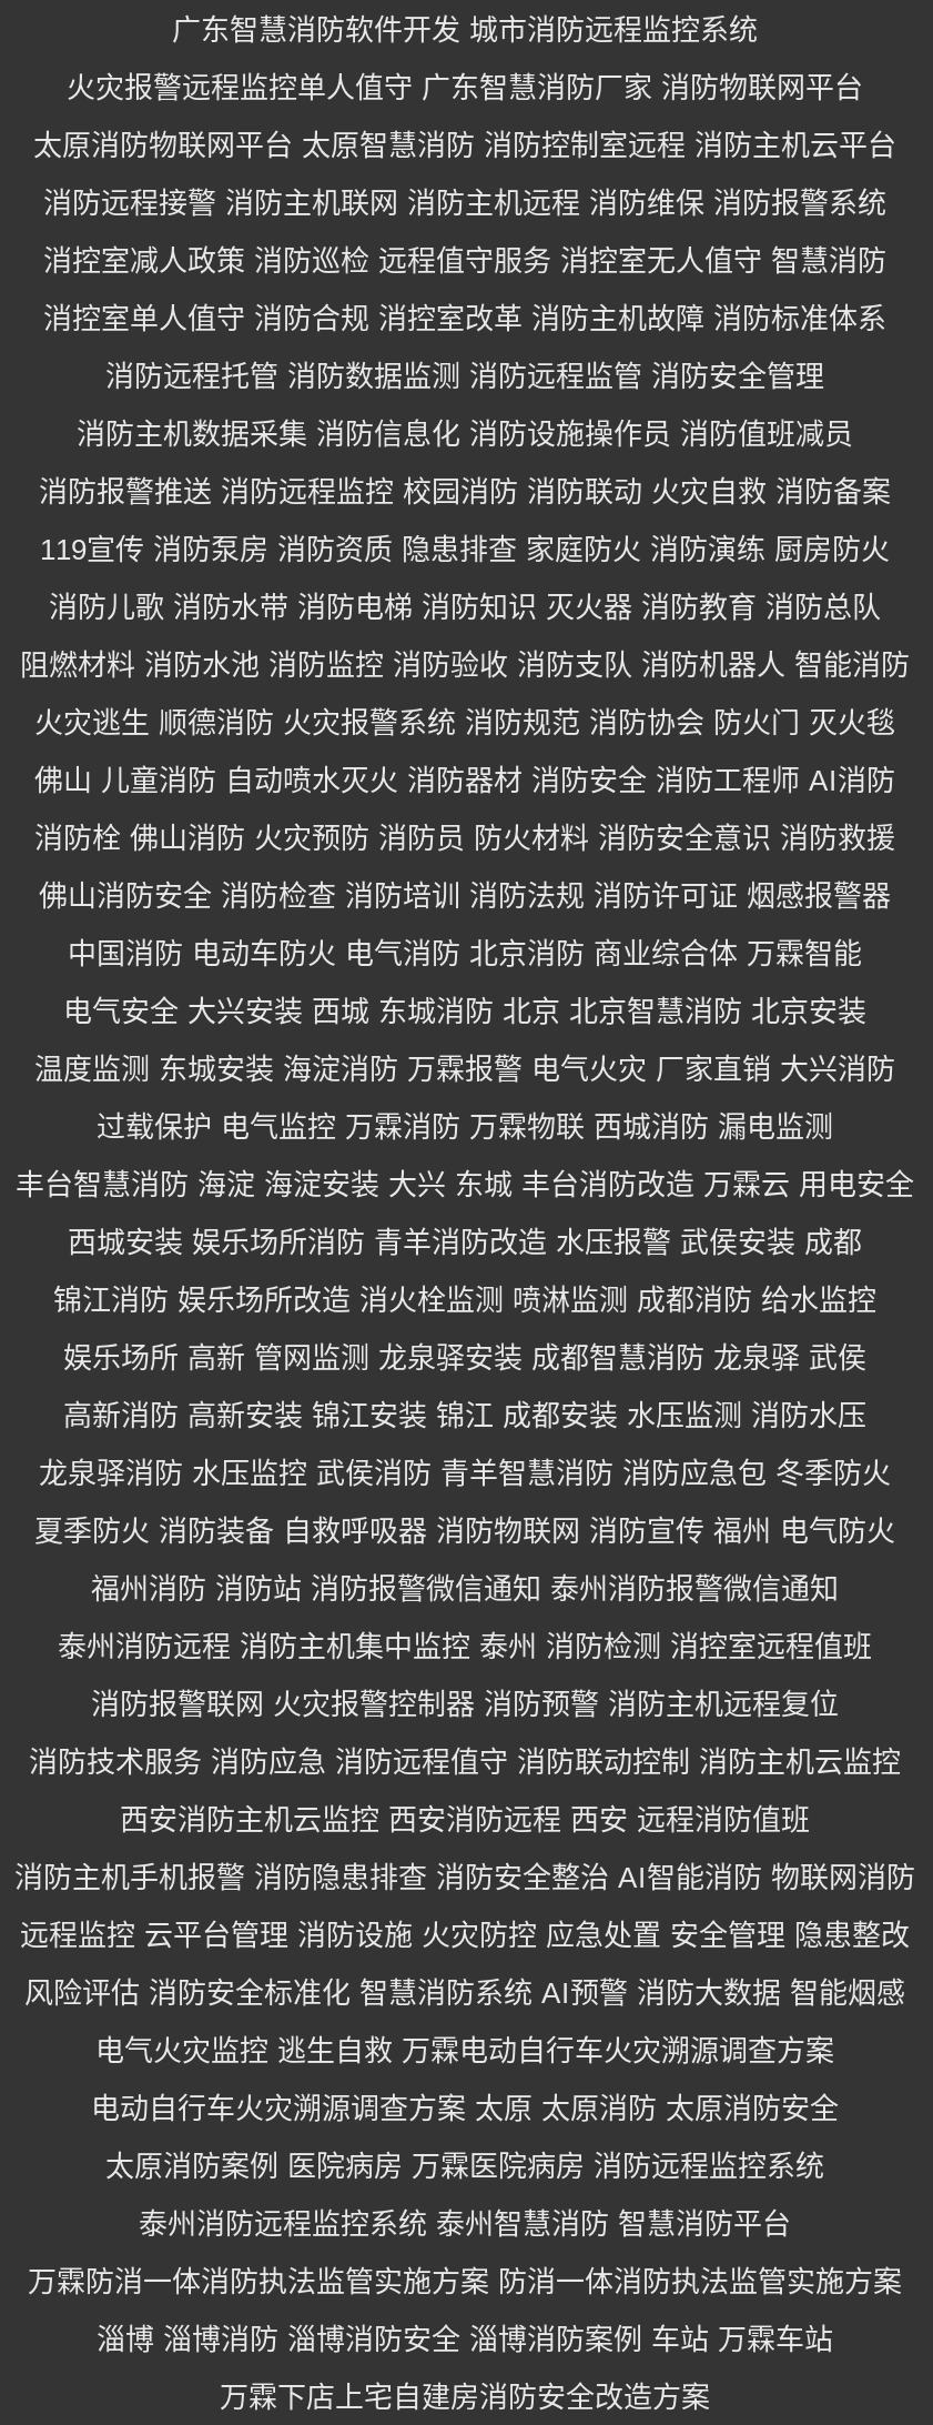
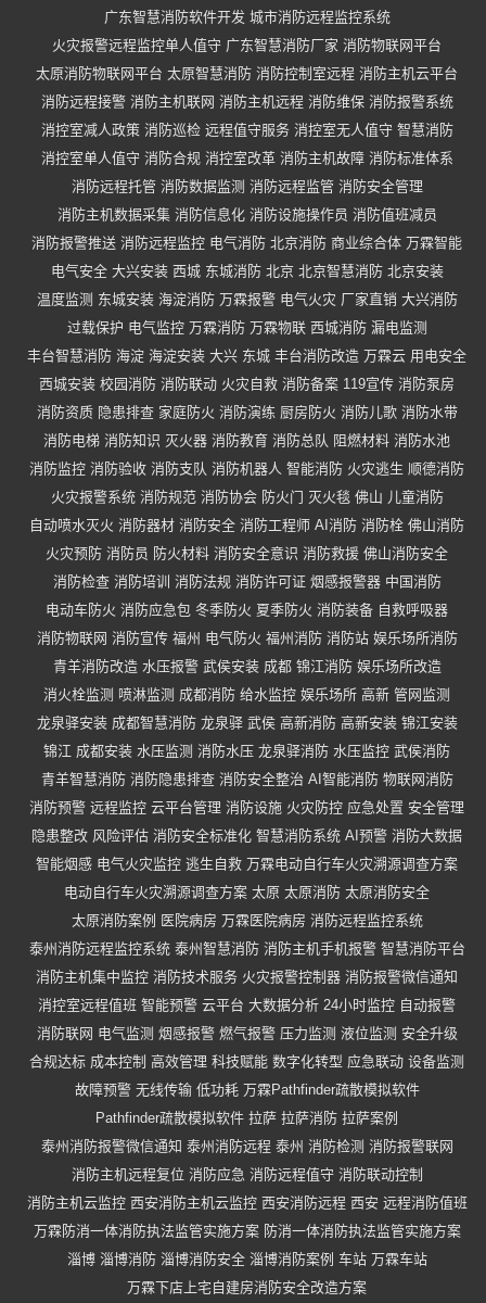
- 消防报警推送 消防远程监控 校园消防 消防联动 火灾自救 消防备案
- 119宣传 消防泵房 消防资质 隐患排查 家庭防火 消防演练 厨房防火
- 消防儿歌 消防水带 消防电梯 消防知识 灭火器 消防教育 消防总队
- 阻燃材料 消防水池 消防监控 消防验收 消防支队 消防机器人 智能消防
- 火灾逃生 顺德消防 火灾报警系统 消防规范 消防协会 防火门 灭火毯
- 佛山 儿童消防 自动喷水灭火 消防器材 消防安全 消防工程师 AI消防
- 消防栓 佛山消防 火灾预防 消防员 防火材料 消防安全意识 消防救援
- 佛山消防安全 消防检查 消防培训 消防法规 消防许可证 烟感报警器
- 中国消防 电动车防火 电气消防 北京消防 商业综合体 万霖智能
+ 消防报警推送 消防远程监控 电气消防 北京消防 商业综合体 万霖智能

moved up: 电气安全 大兴安装 西城 东城消防 北京 北京智慧消防 北京安装 | 温度监测 东城安装 海淀消防 万霖报警 电气火灾 厂家直销 大兴消防 | 过载保护 电气监控 万霖消防 万霖物联 西城消防 漏电监测 | 丰台智慧消防 海淀 海淀安装 大兴 东城 丰台消防改造 万霖云 用电安全

- 西城安装 娱乐场所消防 青羊消防改造 水压报警 武侯安装 成都
- 锦江消防 娱乐场所改造 消火栓监测 喷淋监测 成都消防 给水监控
- 娱乐场所 高新 管网监测 龙泉驿安装 成都智慧消防 龙泉驿 武侯
- 高新消防 高新安装 锦江安装 锦江 成都安装 水压监测 消防水压
- 龙泉驿消防 水压监控 武侯消防 青羊智慧消防 消防应急包 冬季防火
- 夏季防火 消防装备 自救呼吸器 消防物联网 消防宣传 福州 电气防火
- 福州消防 消防站 消防报警微信通知 泰州消防报警微信通知
- 泰州消防远程 消防主机集中监控 泰州 消防检测 消控室远程值班
- 消防报警联网 火灾报警控制器 消防预警 消防主机远程复位
- 消防技术服务 消防应急 消防远程值守 消防联动控制 消防主机云监控
- 西安消防主机云监控 西安消防远程 西安 远程消防值班
- 消防主机手机报警 消防隐患排查 消防安全整治 AI智能消防 物联网消防
- 远程监控 云平台管理 消防设施 火灾防控 应急处置 安全管理 隐患整改
- 风险评估 消防安全标准化 智慧消防系统 AI预警 消防大数据 智能烟感
- 电气火灾监控 逃生自救 万霖电动自行车火灾溯源调查方案
+ 西城安装 校园消防 消防联动 火灾自救 消防备案 119宣传 消防泵房
+ 消防资质 隐患排查 家庭防火 消防演练 厨房防火 消防儿歌 消防水带
+ 消防电梯 消防知识 灭火器 消防教育 消防总队 阻燃材料 消防水池
+ 消防监控 消防验收 消防支队 消防机器人 智能消防 火灾逃生 顺德消防
+ 火灾报警系统 消防规范 消防协会 防火门 灭火毯 佛山 儿童消防
+ 自动喷水灭火 消防器材 消防安全 消防工程师 AI消防 消防栓 佛山消防
+ 火灾预防 消防员 防火材料 消防安全意识 消防救援 佛山消防安全
+ 消防检查 消防培训 消防法规 消防许可证 烟感报警器 中国消防
+ 电动车防火 消防应急包 冬季防火 夏季防火 消防装备 自救呼吸器
+ 消防物联网 消防宣传 福州 电气防火 福州消防 消防站 娱乐场所消防
+ 青羊消防改造 水压报警 武侯安装 成都 锦江消防 娱乐场所改造
+ 消火栓监测 喷淋监测 成都消防 给水监控 娱乐场所 高新 管网监测
+ 龙泉驿安装 成都智慧消防 龙泉驿 武侯 高新消防 高新安装 锦江安装
+ 锦江 成都安装 水压监测 消防水压 龙泉驿消防 水压监控 武侯消防
+ 青羊智慧消防 消防隐患排查 消防安全整治 AI智能消防 物联网消防
+ 消防预警 远程监控 云平台管理 消防设施 火灾防控 应急处置 安全管理
+ 隐患整改 风险评估 消防安全标准化 智慧消防系统 AI预警 消防大数据
+ 智能烟感 电气火灾监控 逃生自救 万霖电动自行车火灾溯源调查方案

moved up: 电动自行车火灾溯源调查方案 太原 太原消防 太原消防安全 | 太原消防案例 医院病房 万霖医院病房 消防远程监控系统

- 泰州消防远程监控系统 泰州智慧消防 智慧消防平台
+ 泰州消防远程监控系统 泰州智慧消防 消防主机手机报警 智慧消防平台
+ 消防主机集中监控 消防技术服务 火灾报警控制器 消防报警微信通知
+ 消控室远程值班 智能预警 云平台 大数据分析 24小时监控 自动报警
+ 消防联网 电气监测 烟感报警 燃气报警 压力监测 液位监测 安全升级
+ 合规达标 成本控制 高效管理 科技赋能 数字化转型 应急联动 设备监测
+ 故障预警 无线传输 低功耗 万霖Pathfinder疏散模拟软件
+ Pathfinder疏散模拟软件 拉萨 拉萨消防 拉萨案例
+ 泰州消防报警微信通知 泰州消防远程 泰州 消防检测 消防报警联网
+ 消防主机远程复位 消防应急 消防远程值守 消防联动控制
+ 消防主机云监控 西安消防主机云监控 西安消防远程 西安 远程消防值班
